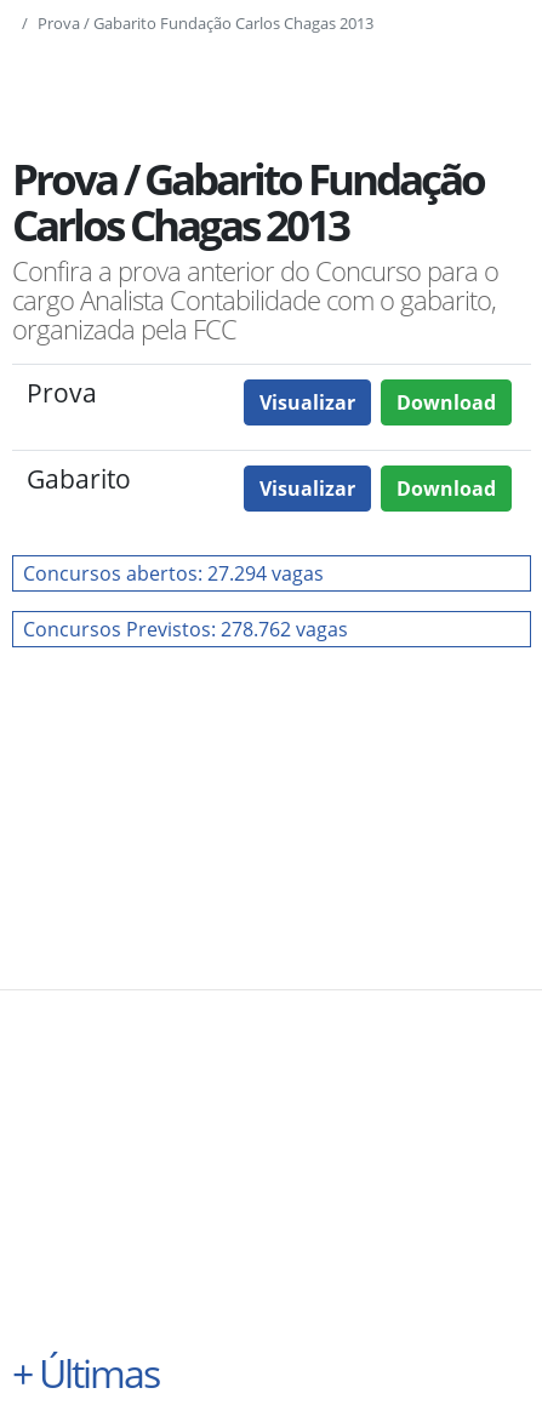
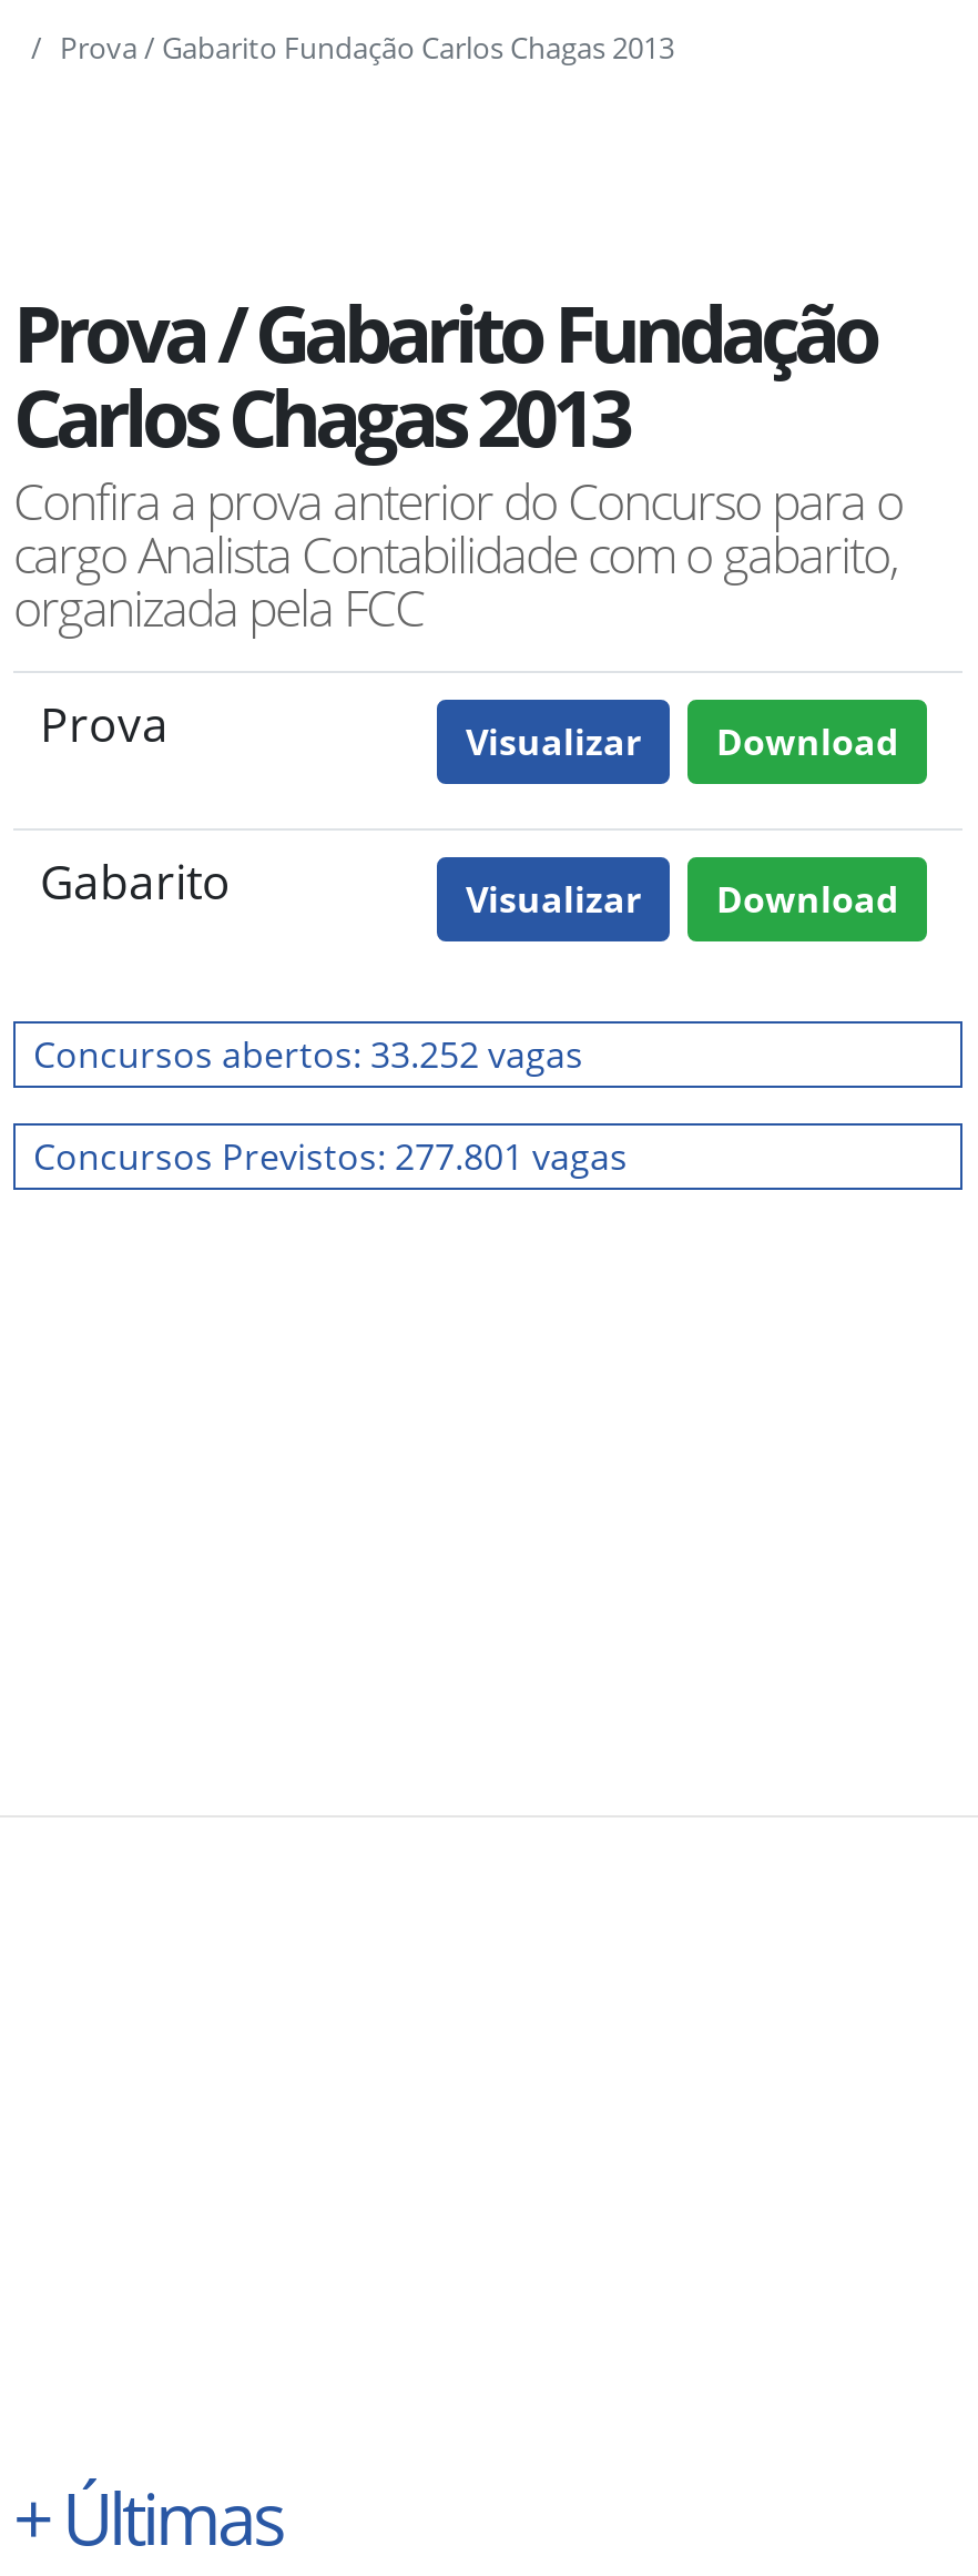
- Concursos abertos: 27.294 vagas
+ Concursos abertos: 33.252 vagas

- Concursos Previstos: 278.762 vagas
+ Concursos Previstos: 277.801 vagas
